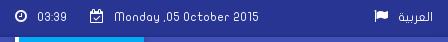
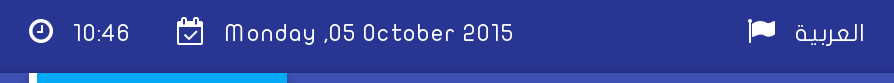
- 03:39
+ 10:46
